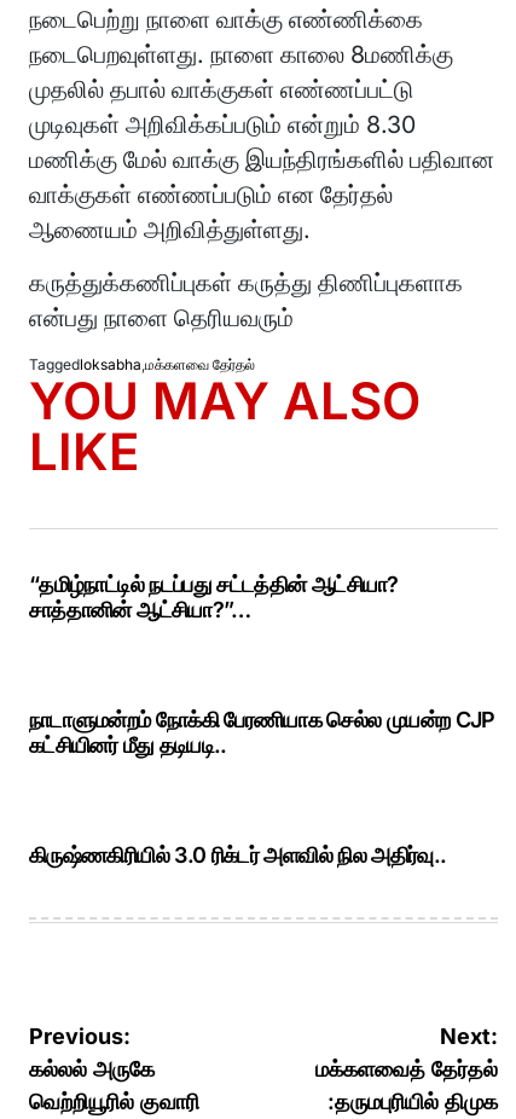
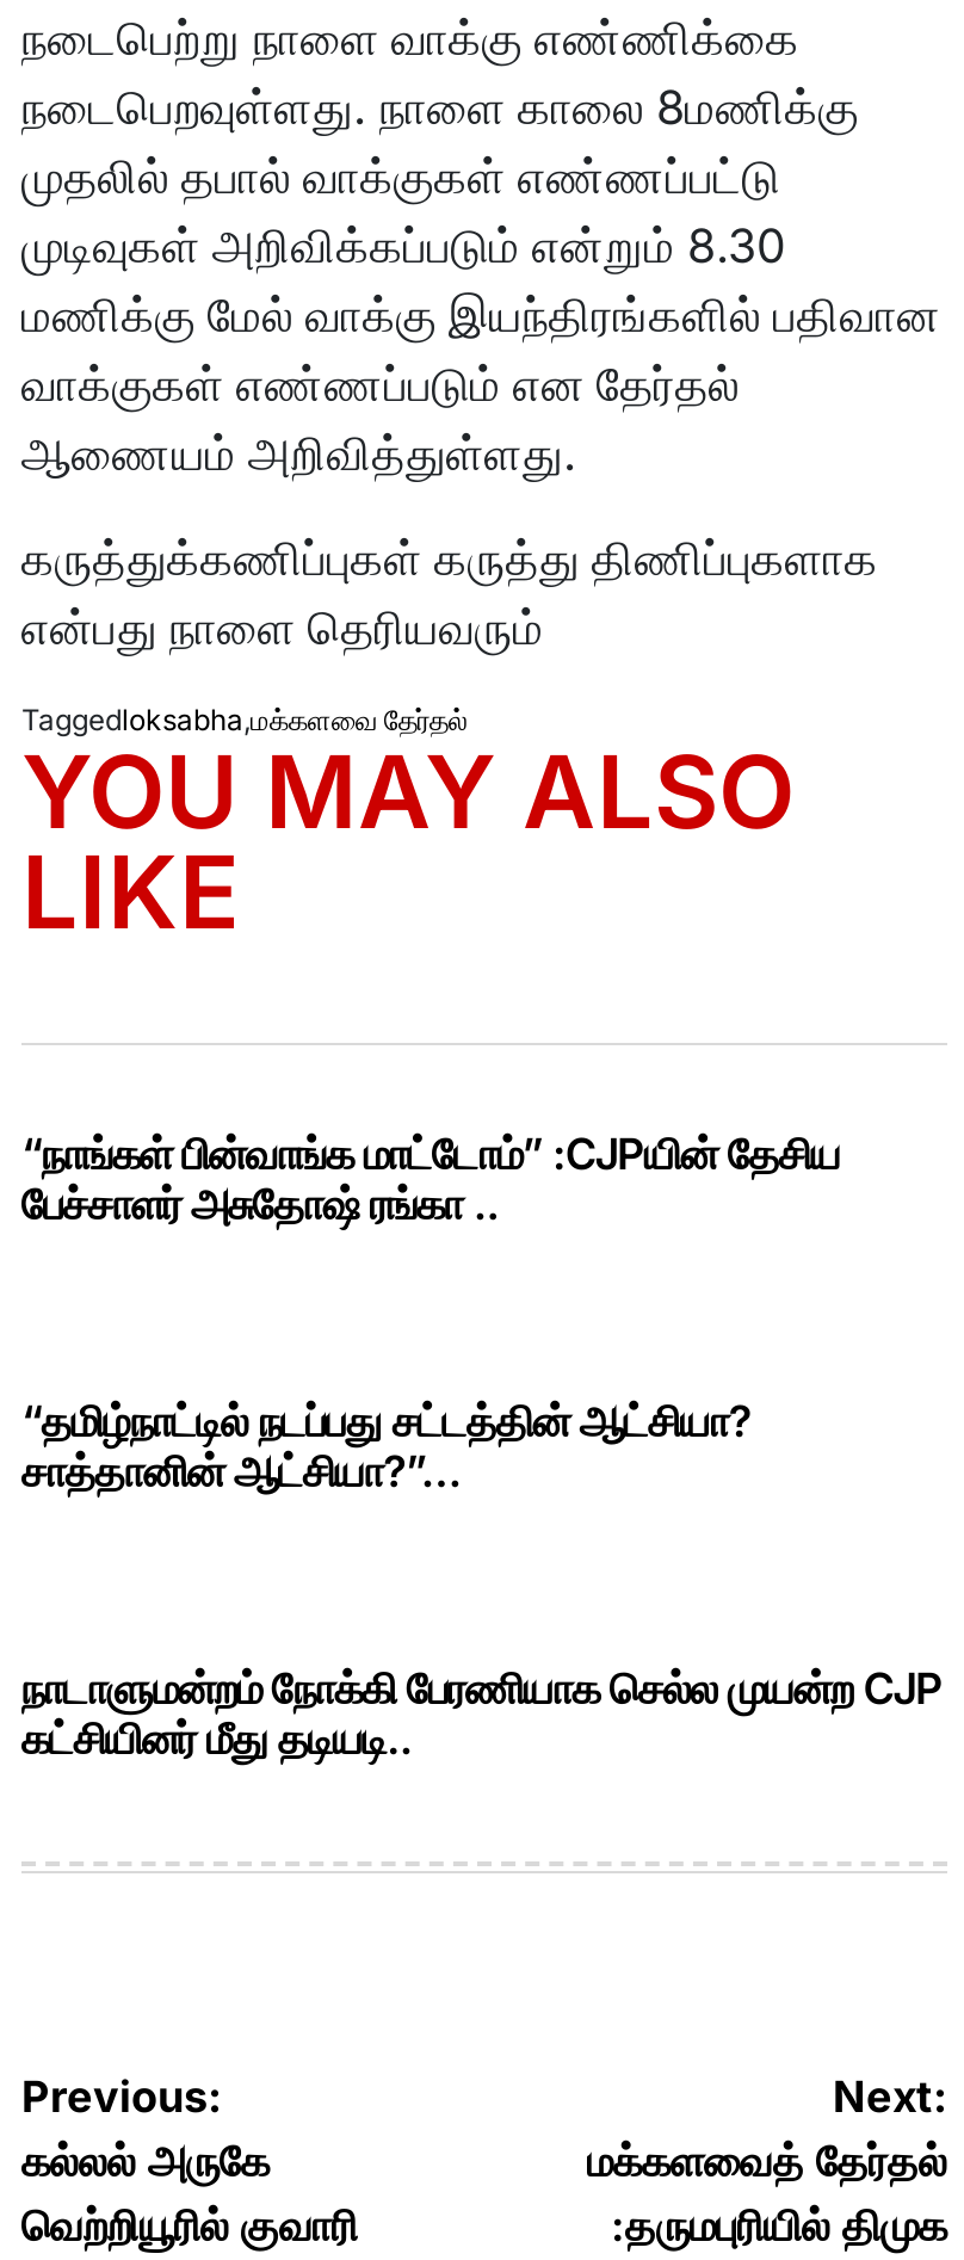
+ “நாங்கள் பின்வாங்க மாட்டோம்” :CJPயின் தேசிய
+ பேச்சாளர் அசுதோஷ் ரங்கா ..

moved down: “தமிழ்நாட்டில் நடப்பது சட்டத்தின் ஆட்சியா? | சாத்தானின் ஆட்சியா?”… | நாடாளுமன்றம் நோக்கி பேரணியாக செல்ல முயன்ற CJP

- கிருஷ்ணகிரியில் 3.0 ரிக்டர் அளவில் நில அதிர்வு..
